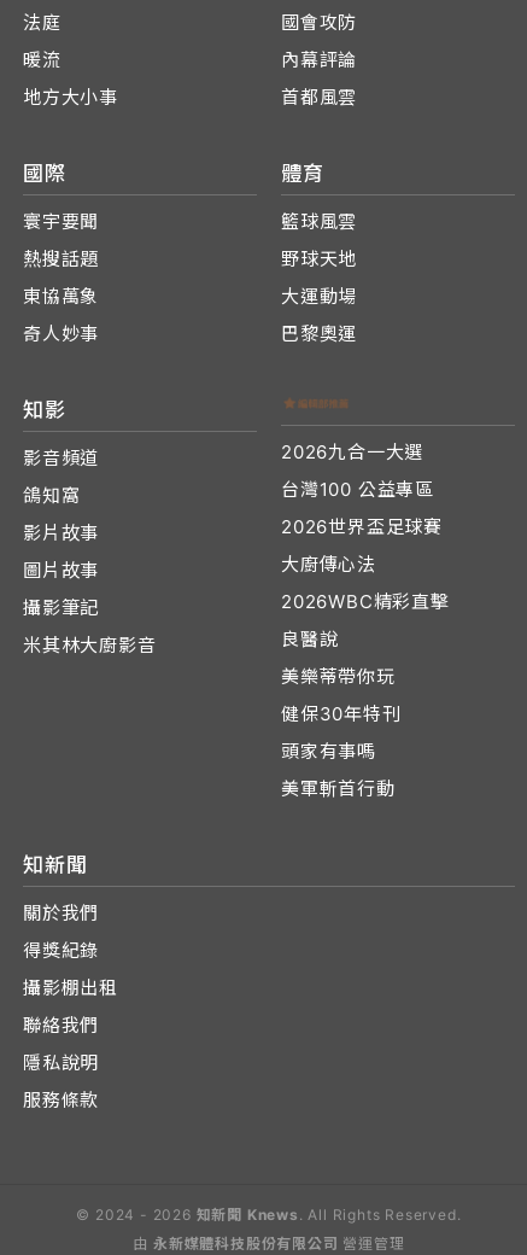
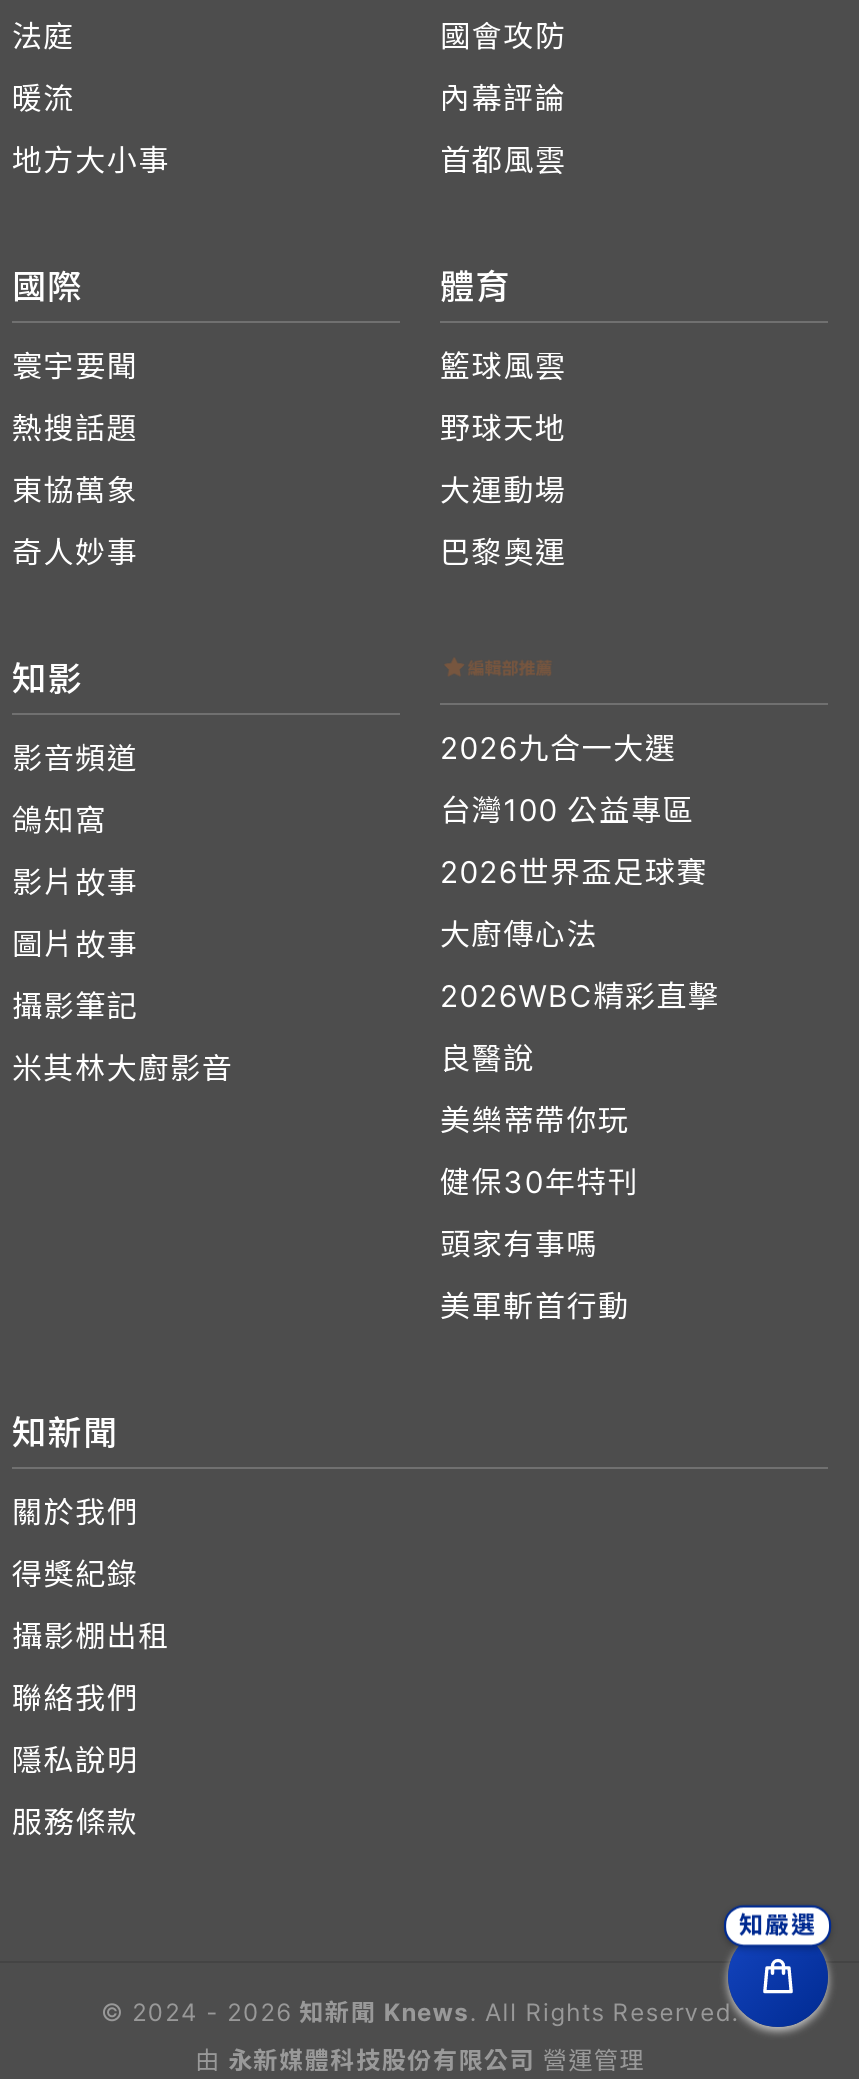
+ [image]

+ 知嚴選
